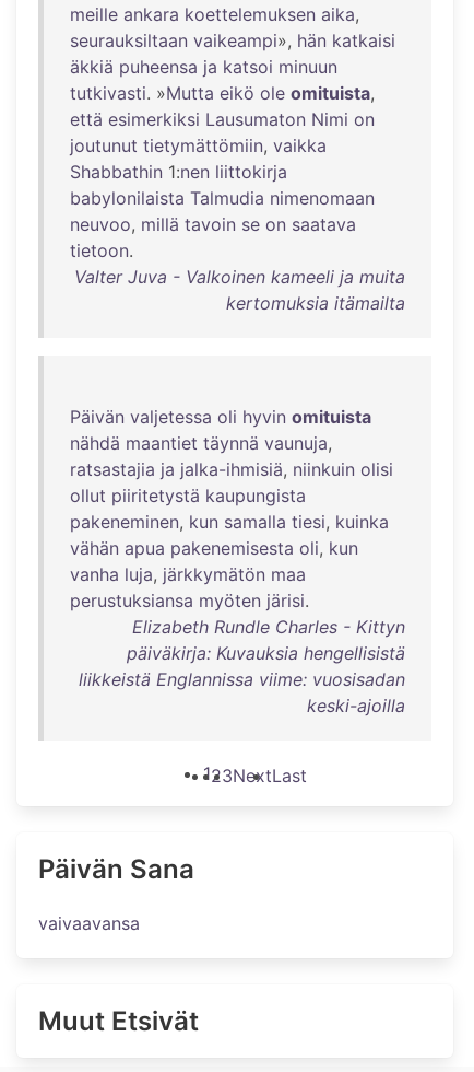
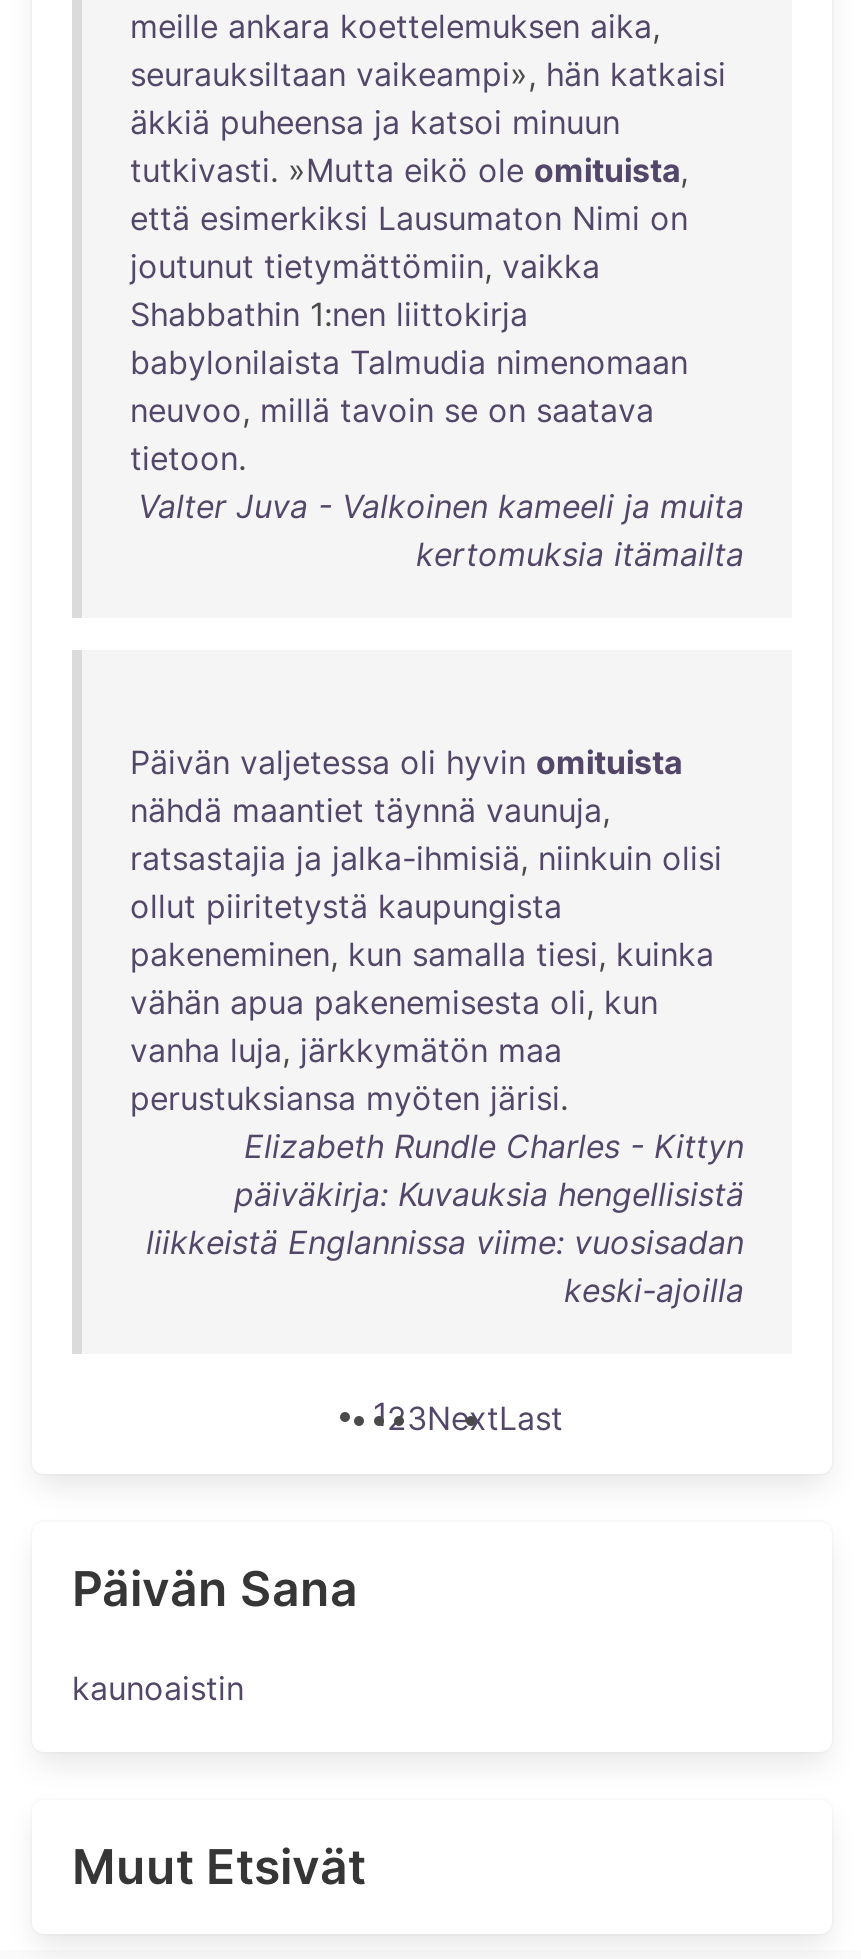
- vaivaavansa
+ kaunoaistin
